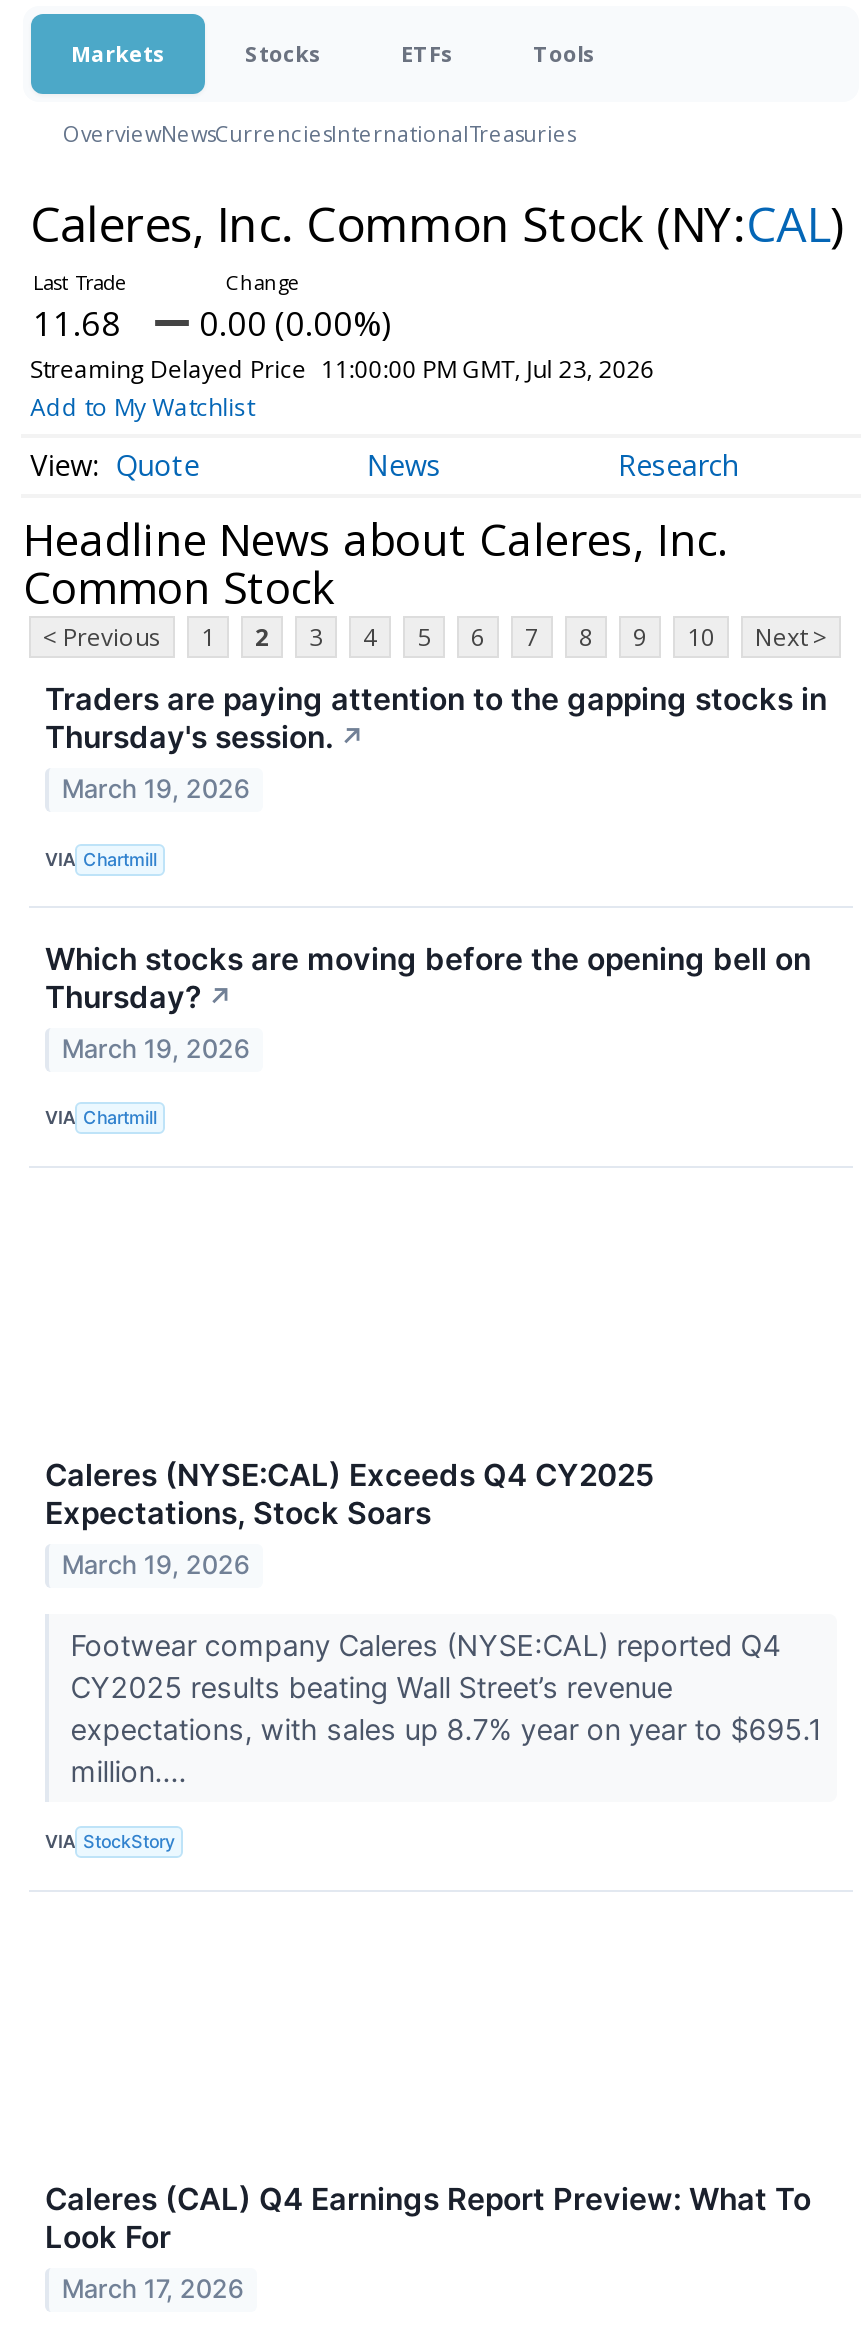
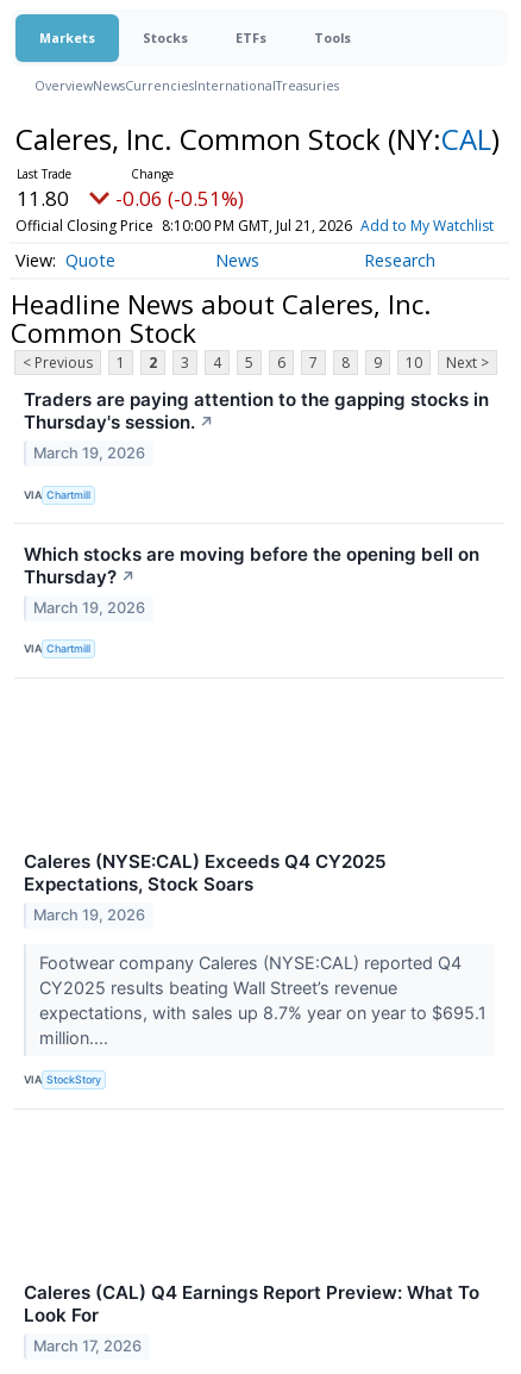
- 11.68
- 0.00 (0.00%)
- Streaming Delayed Price 11:00:00 PM GMT, Jul 23, 2026
- Add to My Watchlist
+ 11.80
+ -0.06 (-0.51%)
+ Official Closing Price 8:10:00 PM GMT, Jul 21, 2026 Add to My Watchlist
